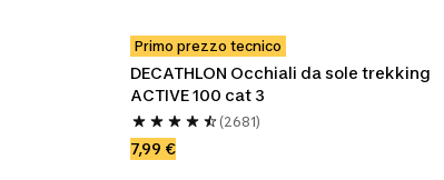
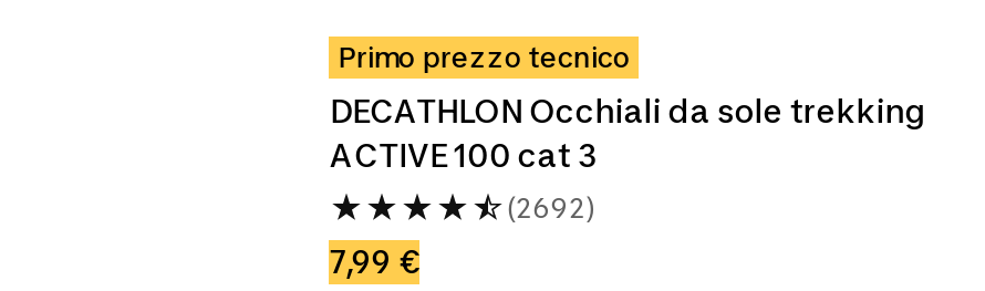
- (2681)
+ (2692)
